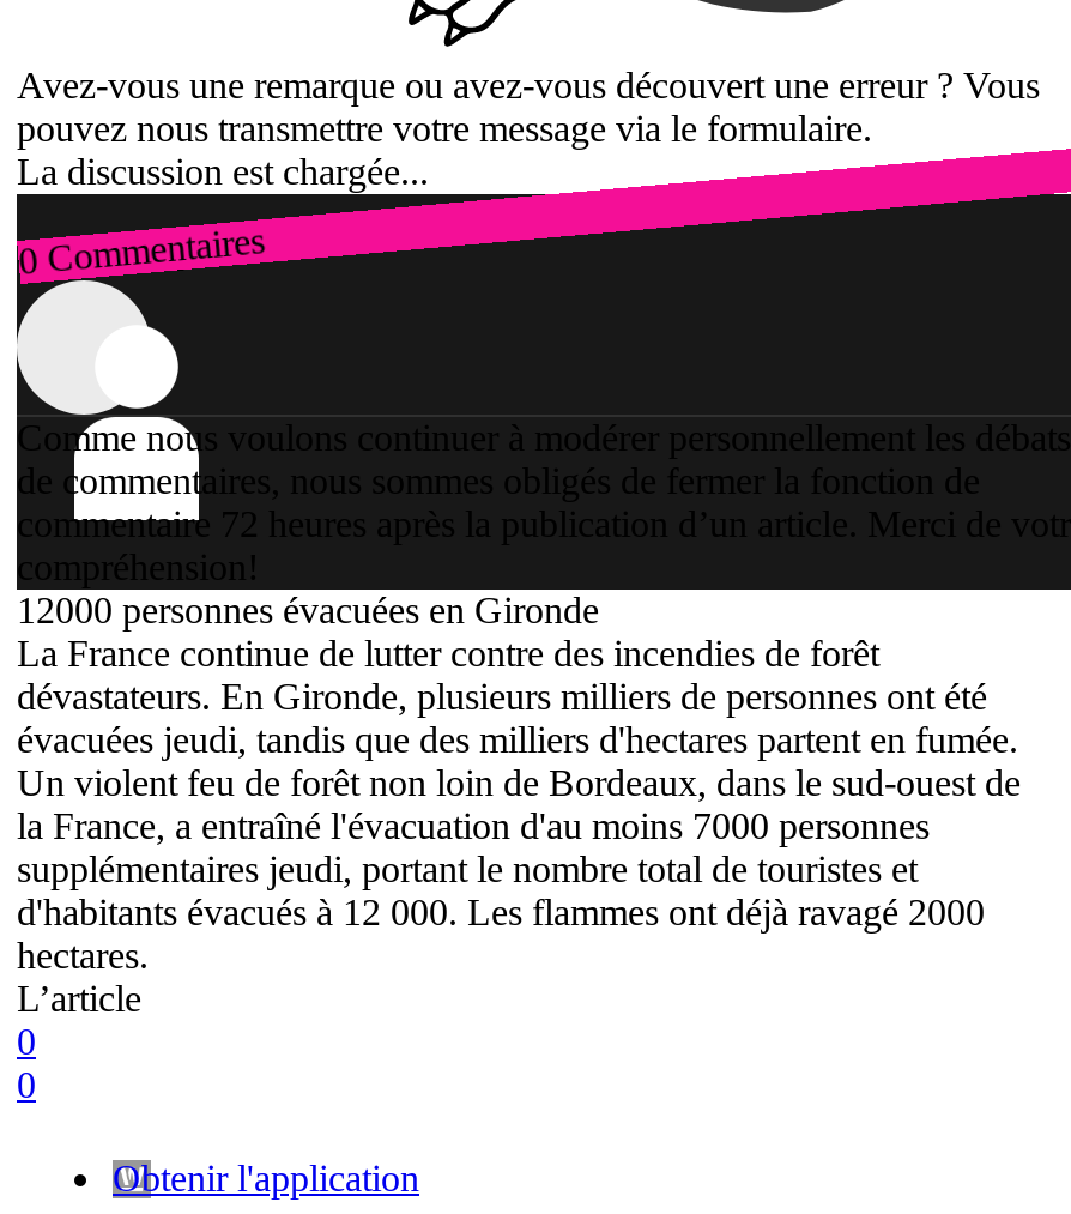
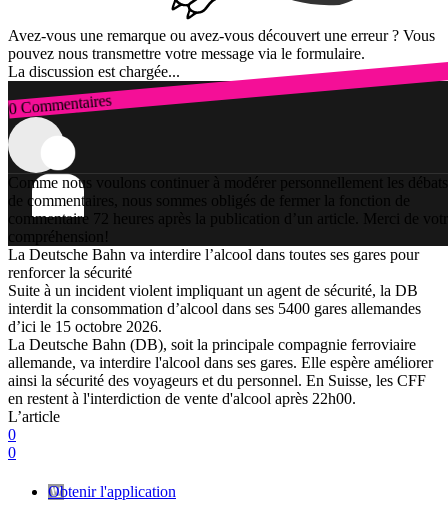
- 12000 personnes évacuées en Gironde
- La France continue de lutter contre des incendies de forêt
- dévastateurs. En Gironde, plusieurs milliers de personnes ont été
- évacuées jeudi, tandis que des milliers d'hectares partent en fumée.
- Un violent feu de forêt non loin de Bordeaux, dans le sud-ouest de
- la France, a entraîné l'évacuation d'au moins 7000 personnes
- supplémentaires jeudi, portant le nombre total de touristes et
- d'habitants évacués à 12 000. Les flammes ont déjà ravagé 2000
- hectares.
+ La Deutsche Bahn va interdire l’alcool dans toutes ses gares pour
+ renforcer la sécurité
+ Suite à un incident violent impliquant un agent de sécurité, la DB
+ interdit la consommation d’alcool dans ses 5400 gares allemandes
+ d’ici le 15 octobre 2026.
+ La Deutsche Bahn (DB), soit la principale compagnie ferroviaire
+ allemande, va interdire l'alcool dans ses gares. Elle espère améliorer
+ ainsi la sécurité des voyageurs et du personnel. En Suisse, les CFF
+ en restent à l'interdiction de vente d'alcool après 22h00.
